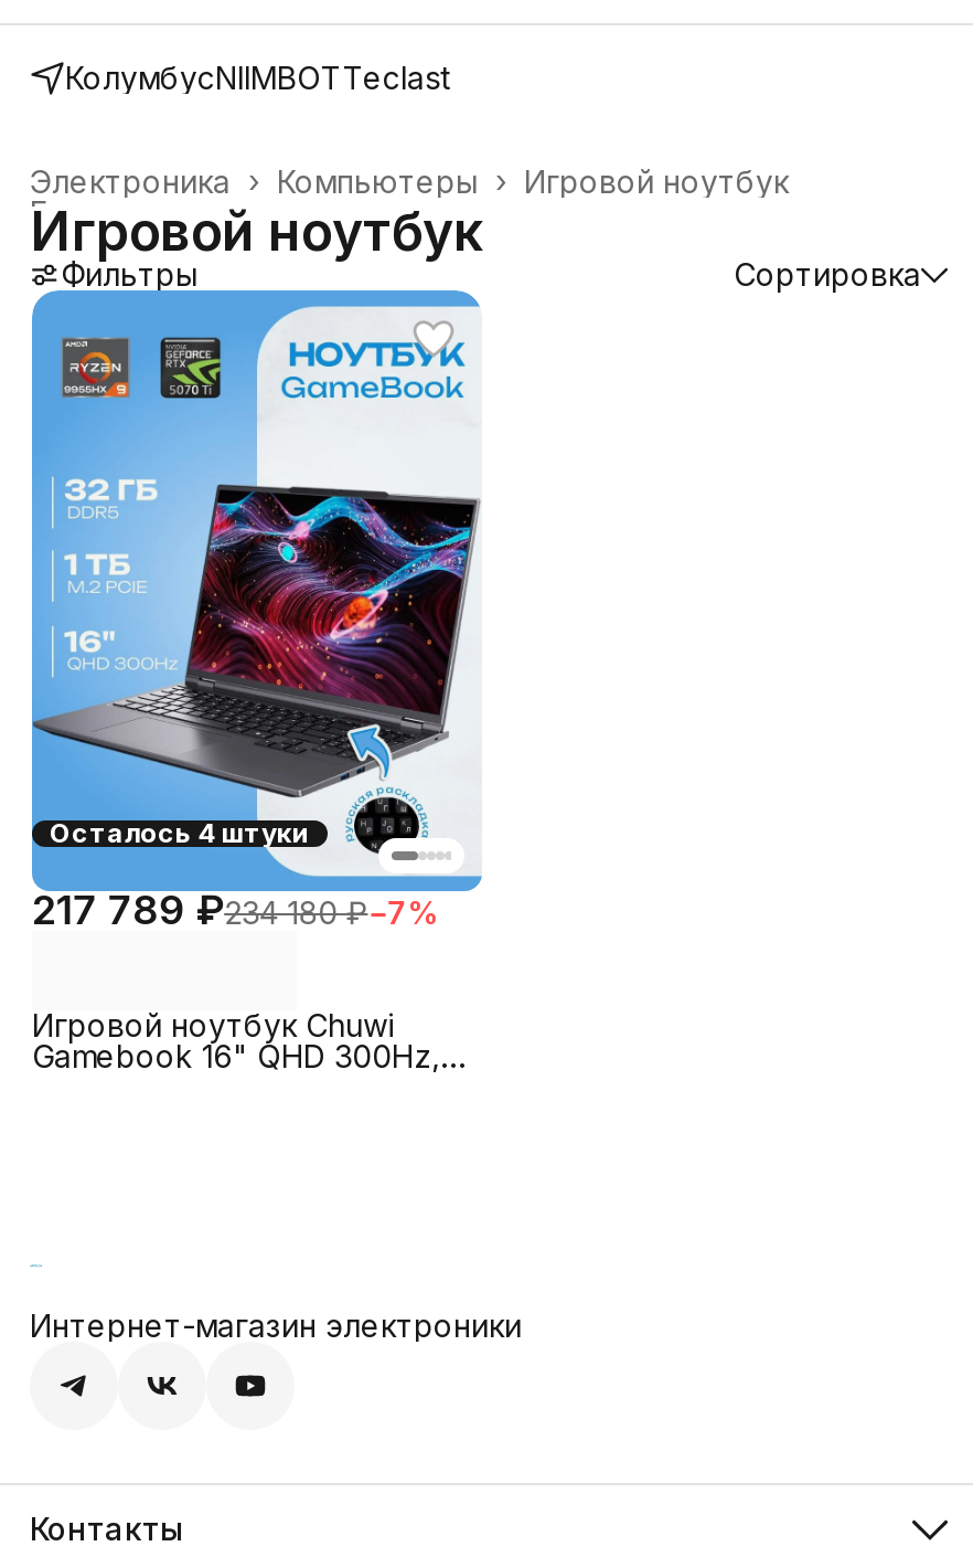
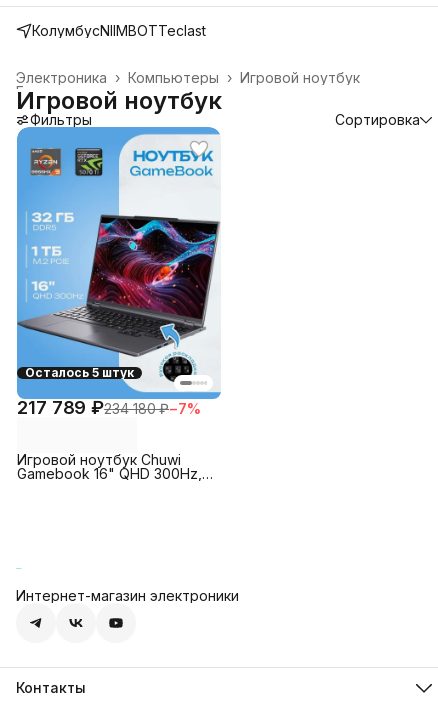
- Осталось 4 штуки
+ Осталось 5 штук
